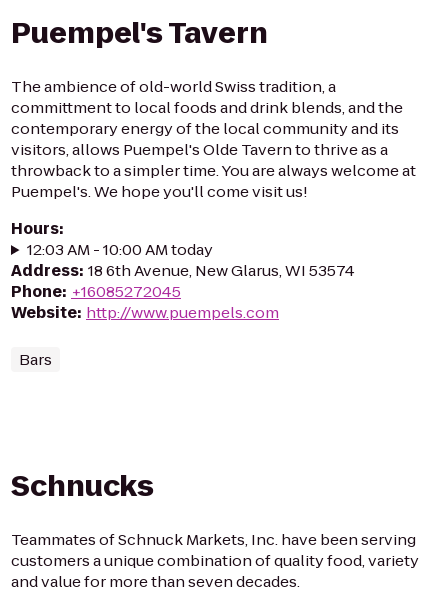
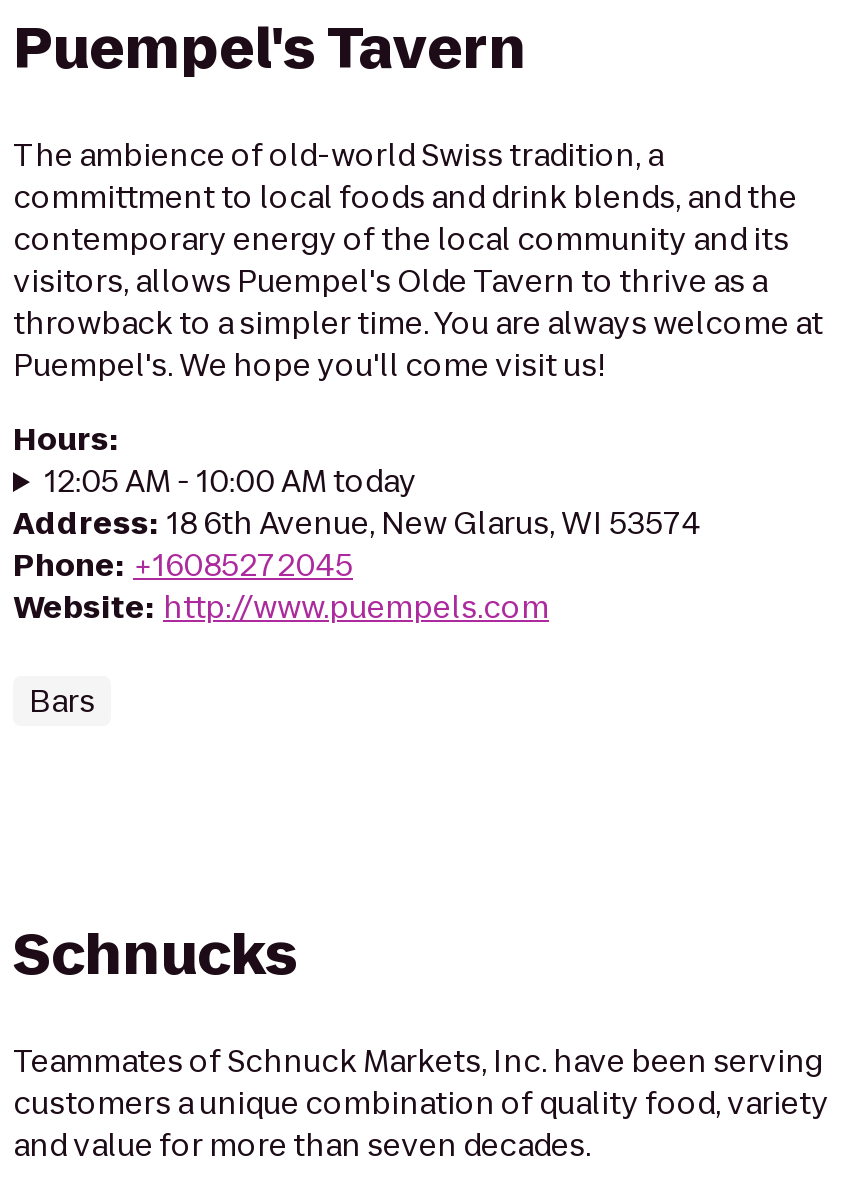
- 12:03 AM - 10:00 AM today
+ 12:05 AM - 10:00 AM today
